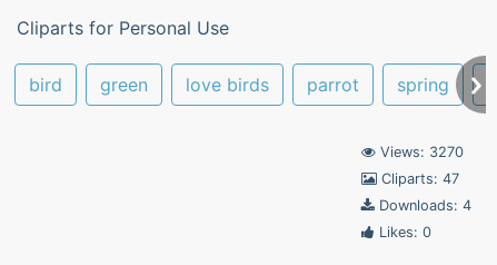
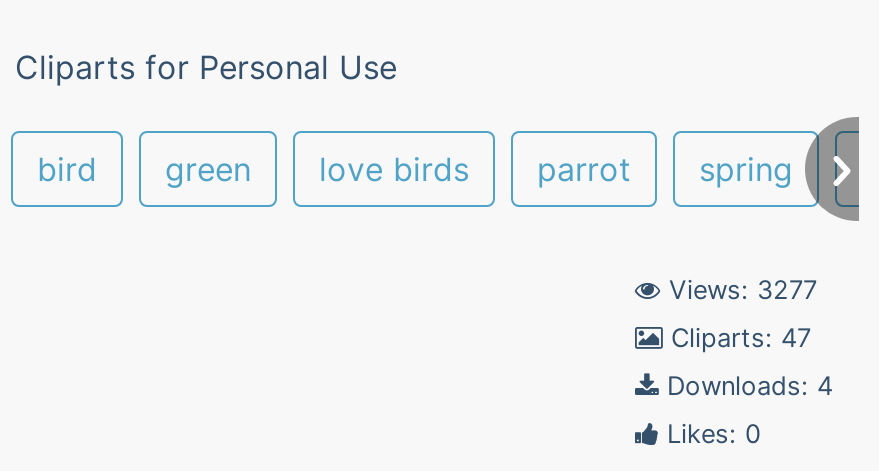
- Views: 3270
+ Views: 3277
